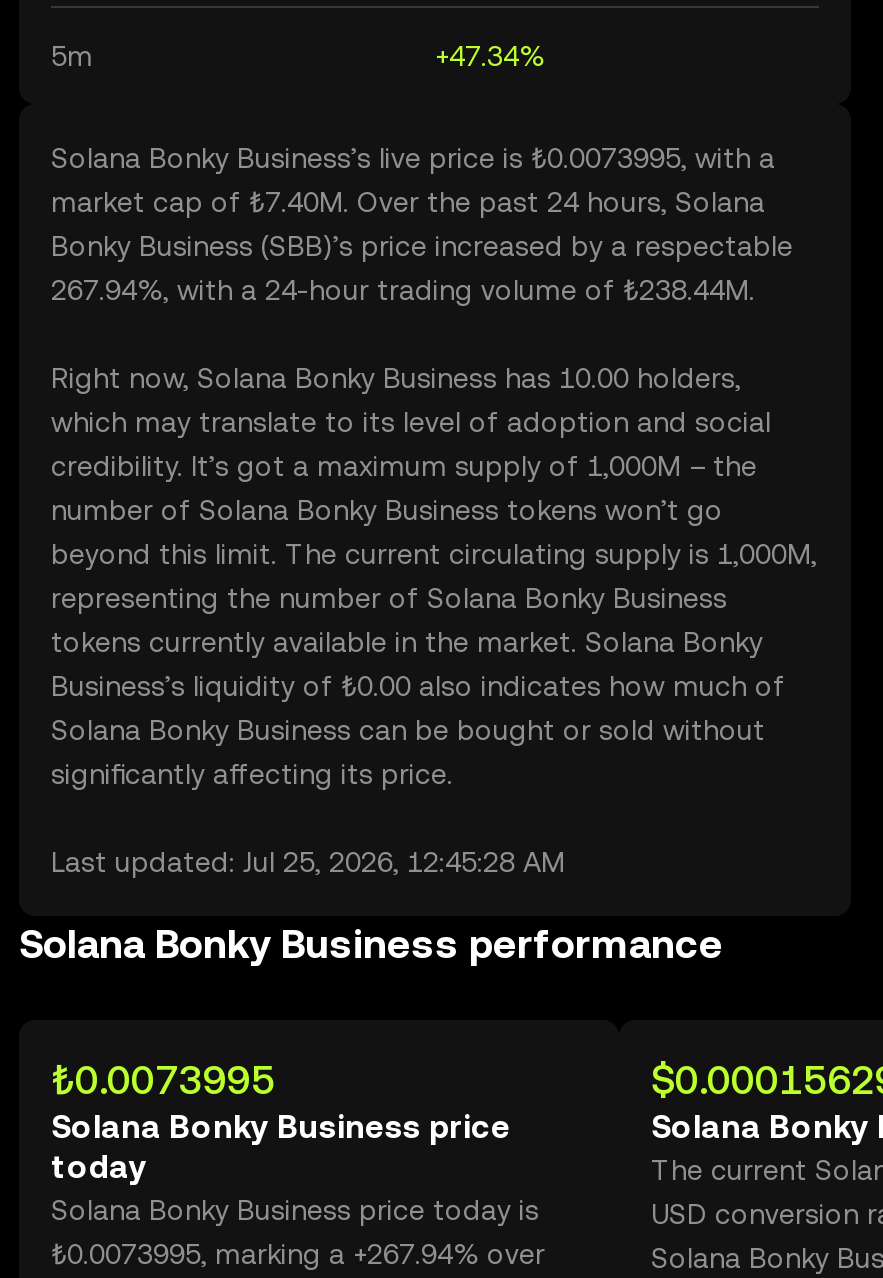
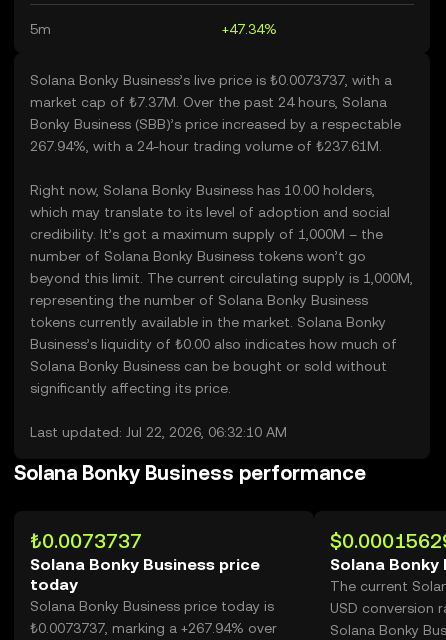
- Solana Bonky Business’s live price is ₺0.0073995, with a
+ Solana Bonky Business’s live price is ₺0.0073737, with a

- market cap of ₺7.40M. Over the past 24 hours, Solana
+ market cap of ₺7.37M. Over the past 24 hours, Solana

- 267.94%, with a 24-hour trading volume of ₺238.44M.
+ 267.94%, with a 24-hour trading volume of ₺237.61M.

- Last updated: Jul 25, 2026, 12:45:28 AM
+ Last updated: Jul 22, 2026, 06:32:10 AM

- ₺0.0073995
+ ₺0.0073737

- ₺0.0073995, marking a +267.94% over
+ ₺0.0073737, marking a +267.94% over
